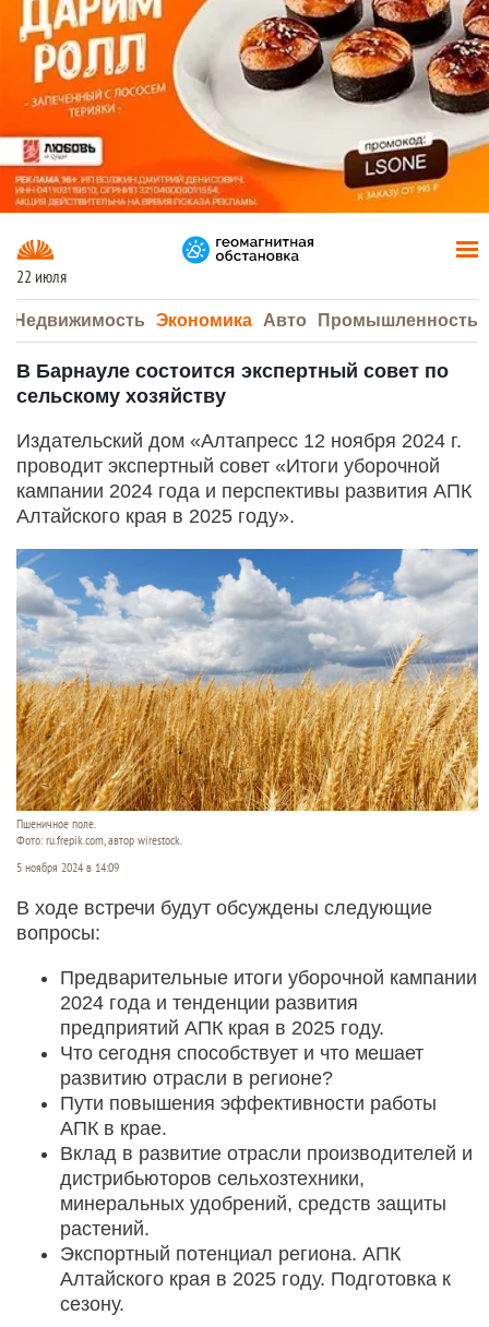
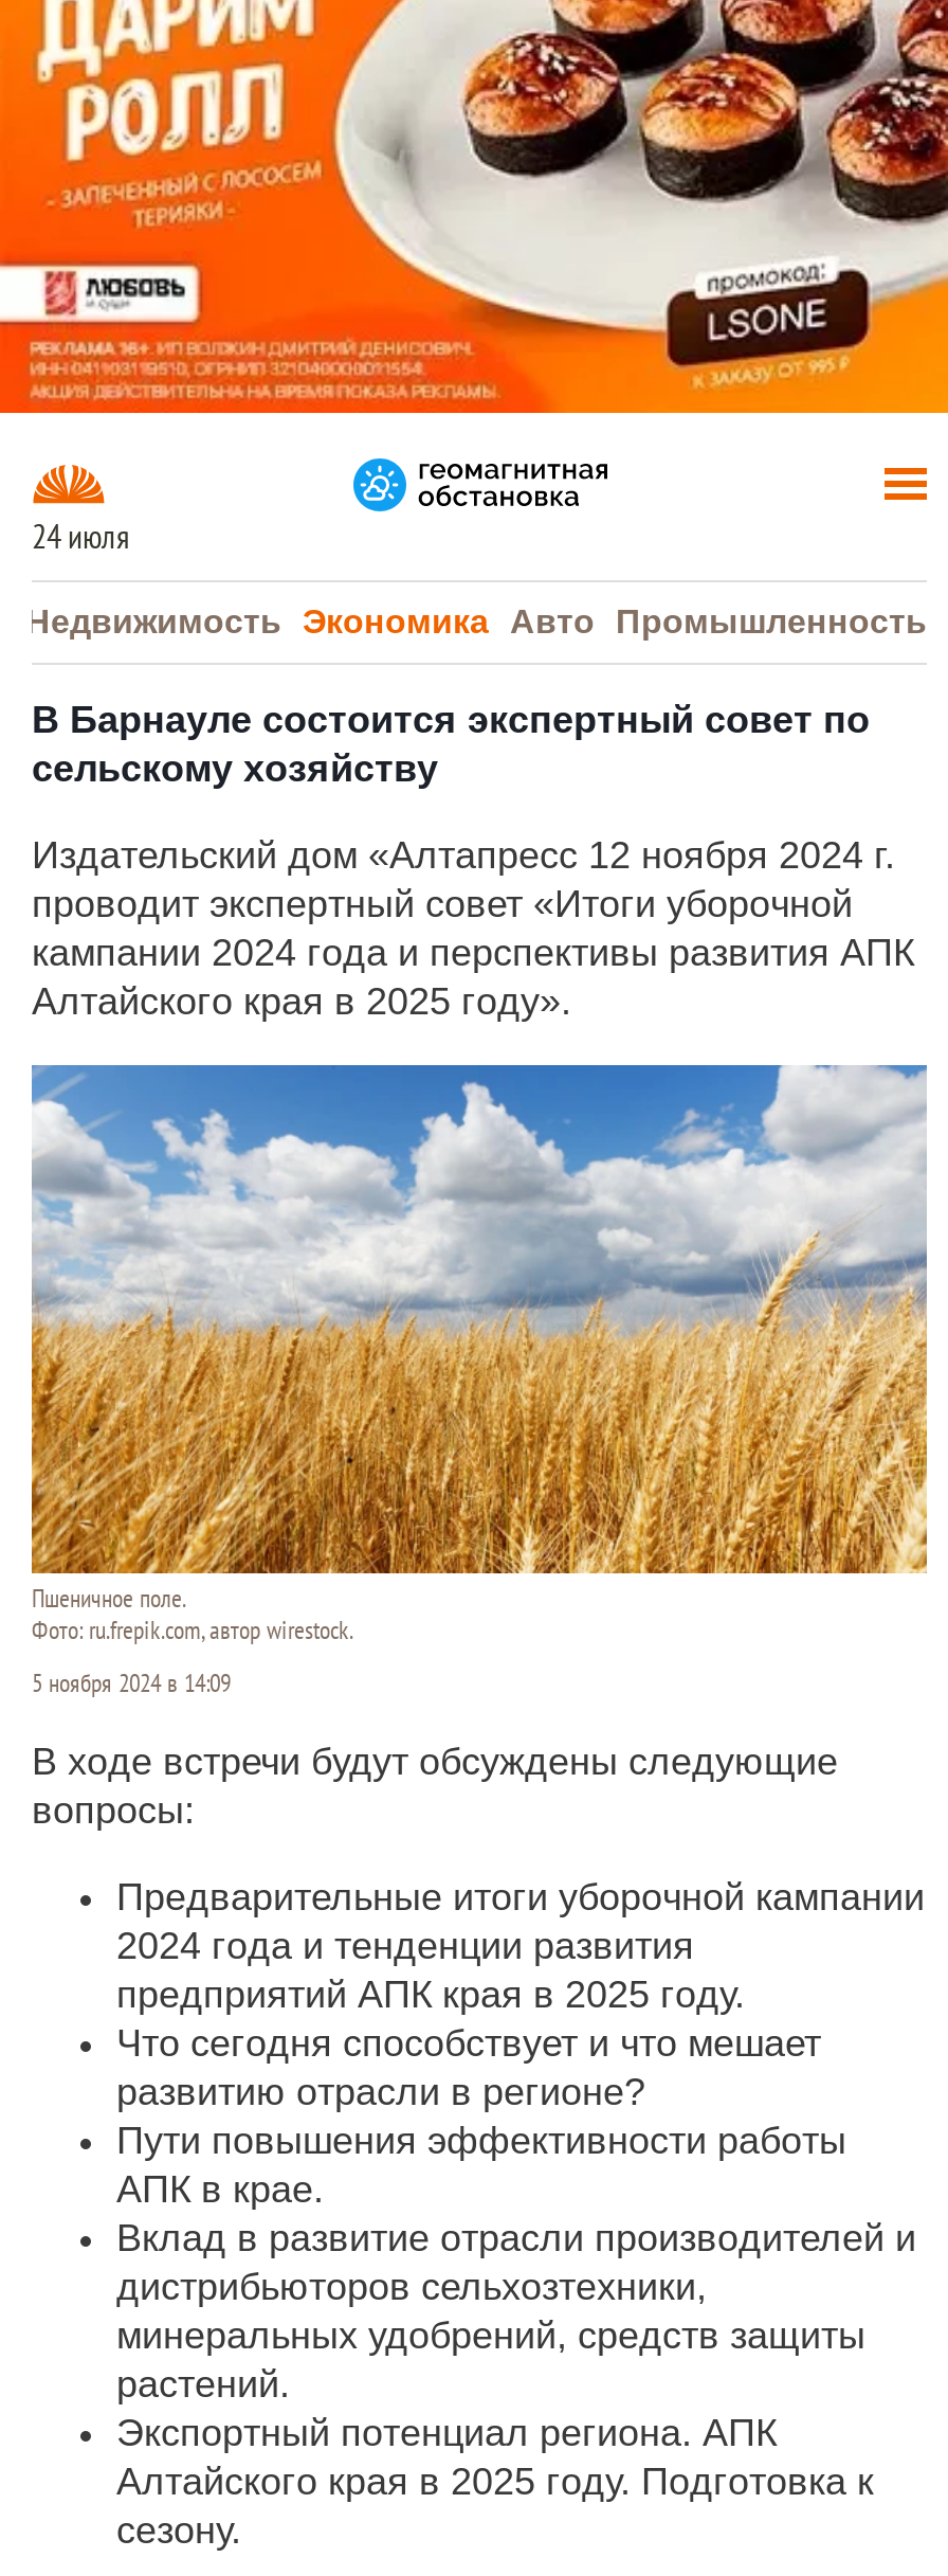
- 22 июля
+ 24 июля
